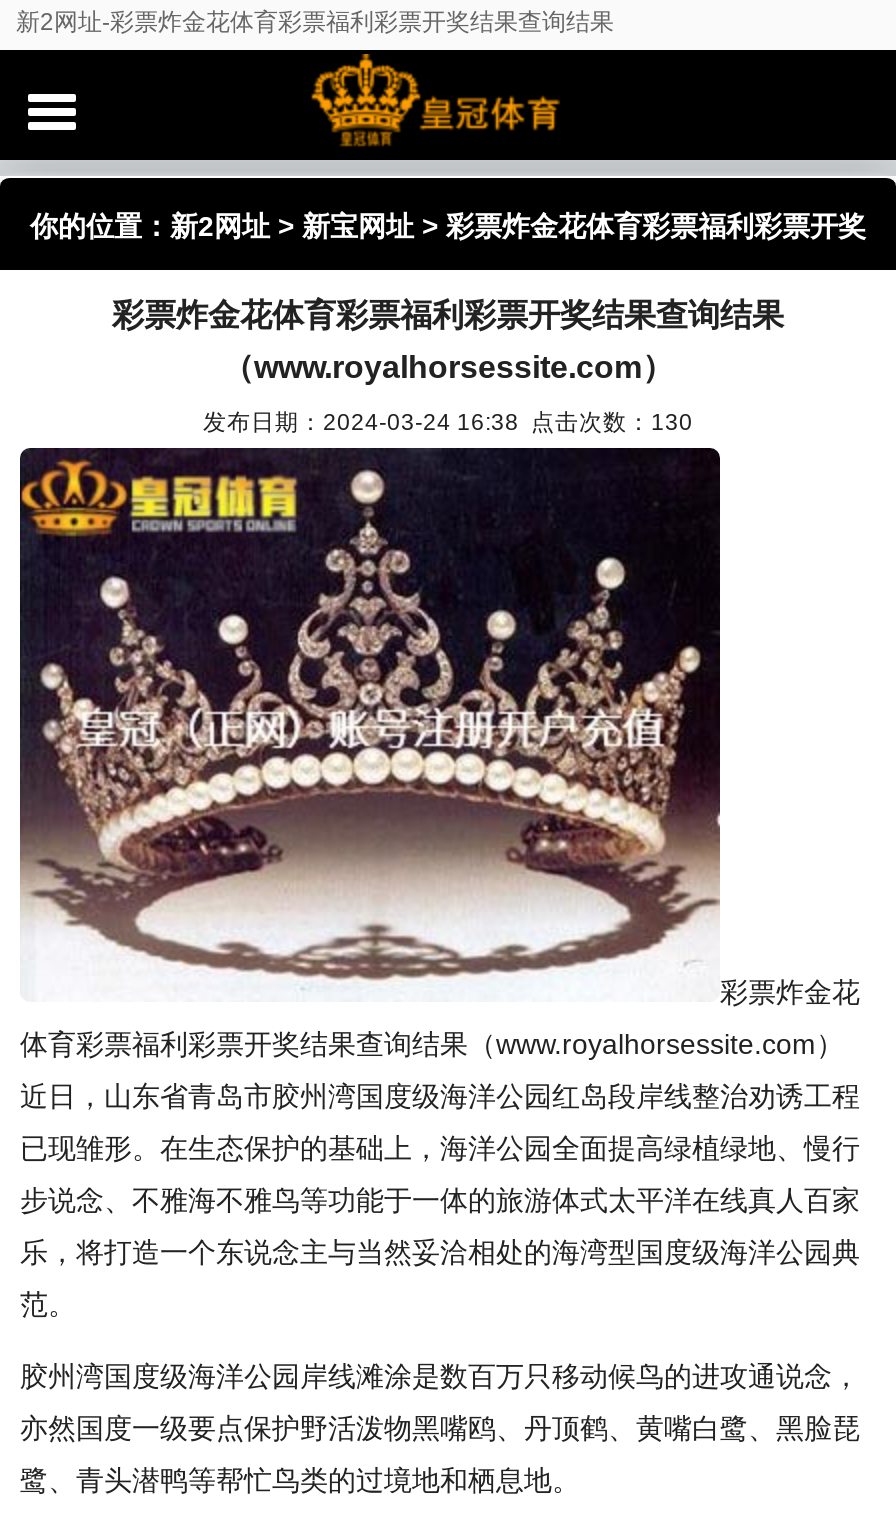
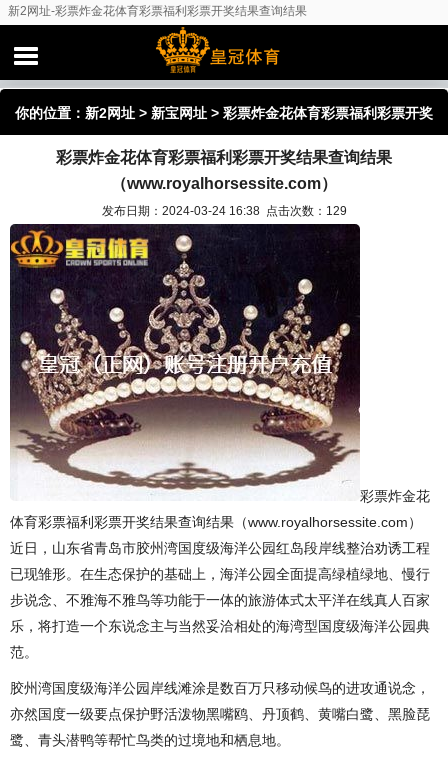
- 发布日期：2024-03-24 16:38 点击次数：130
+ 发布日期：2024-03-24 16:38 点击次数：129
